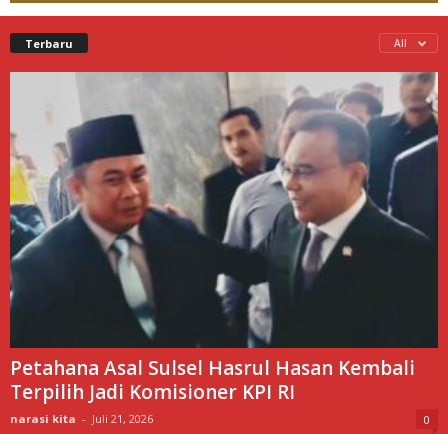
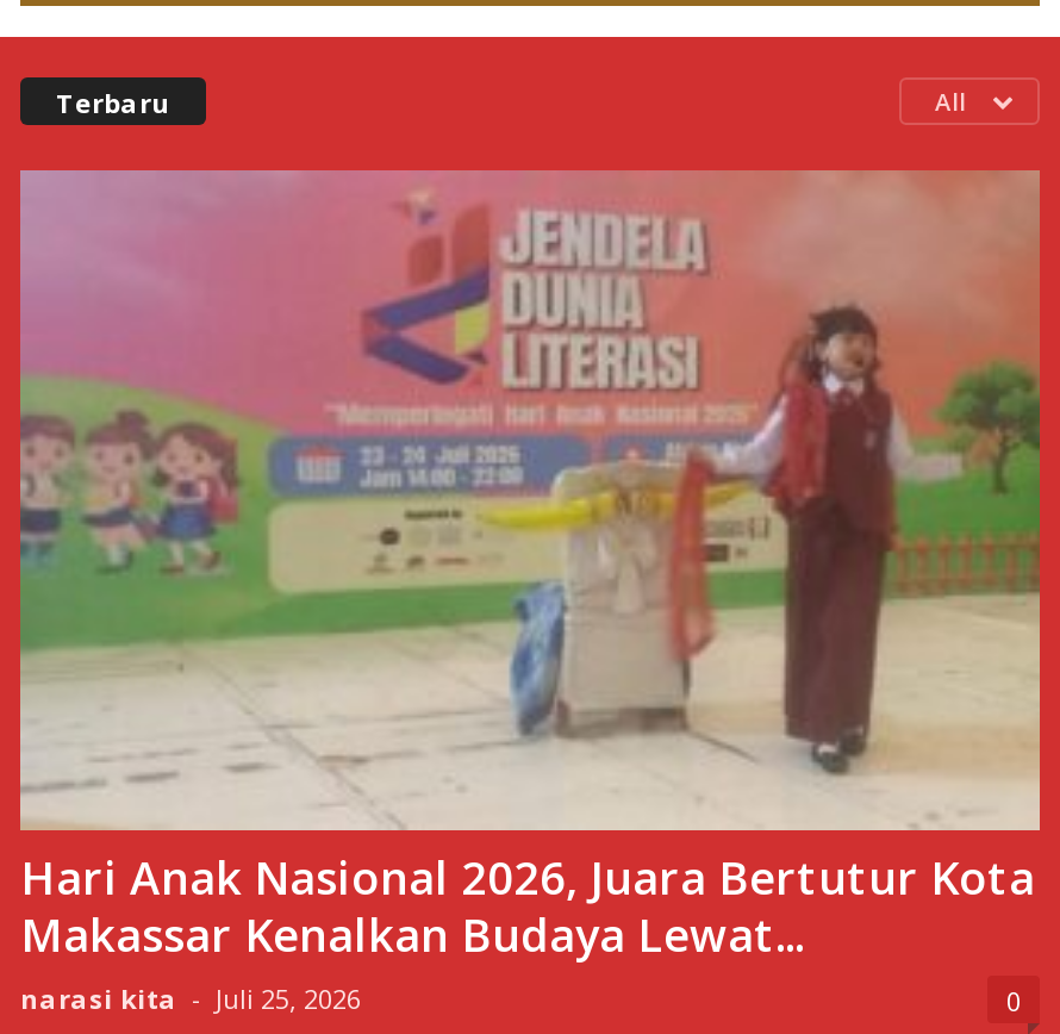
- [image]
- Petahana Asal Sulsel Hasrul Hasan Kembali
- Terpilih Jadi Komisioner KPI RI
- narasi kita - Juli 21, 2026
+ [image]
+ Hari Anak Nasional 2026, Juara Bertutur Kota
+ Makassar Kenalkan Budaya Lewat...
+ narasi kita - Juli 25, 2026
